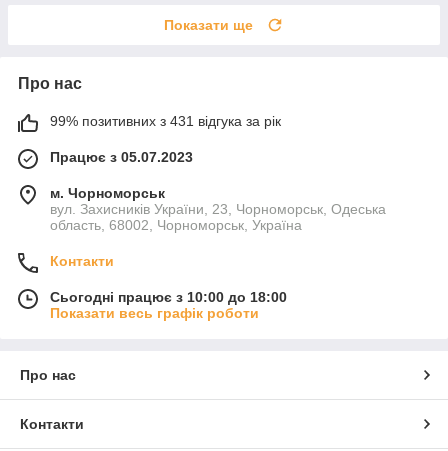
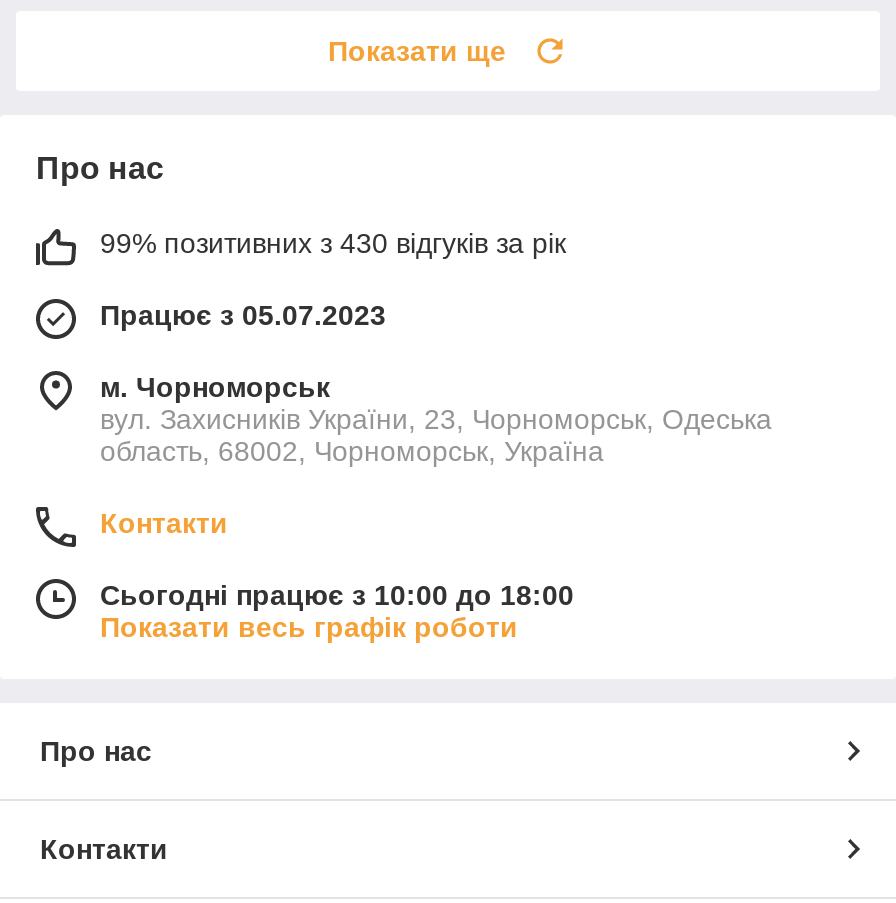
- 99% позитивних з 431 відгука за рік
+ 99% позитивних з 430 відгуків за рік
